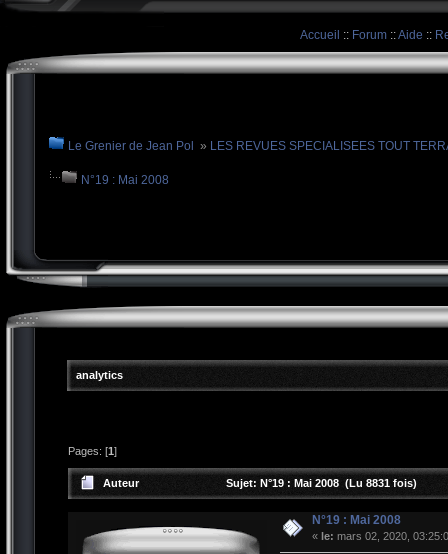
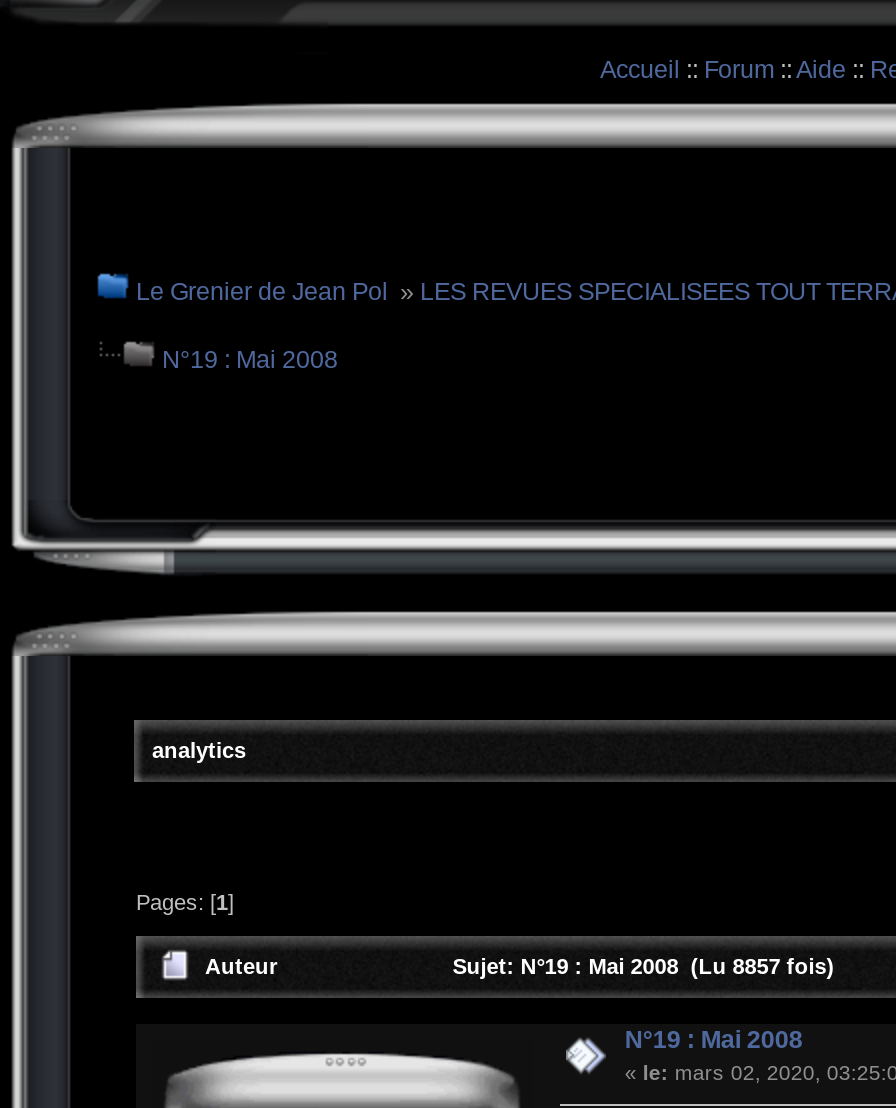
- Sujet: N°19 : Mai 2008 (Lu 8831 fois)
+ Sujet: N°19 : Mai 2008 (Lu 8857 fois)
